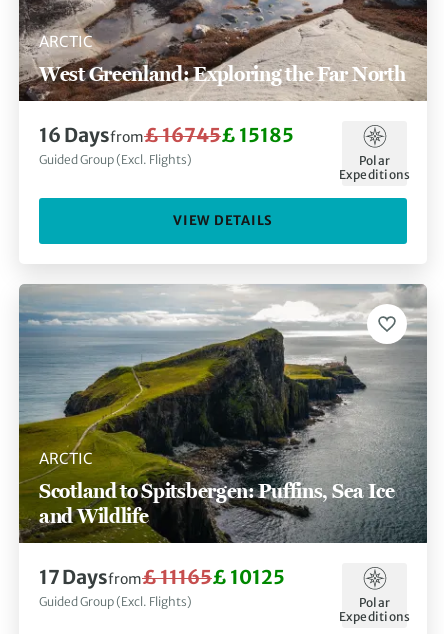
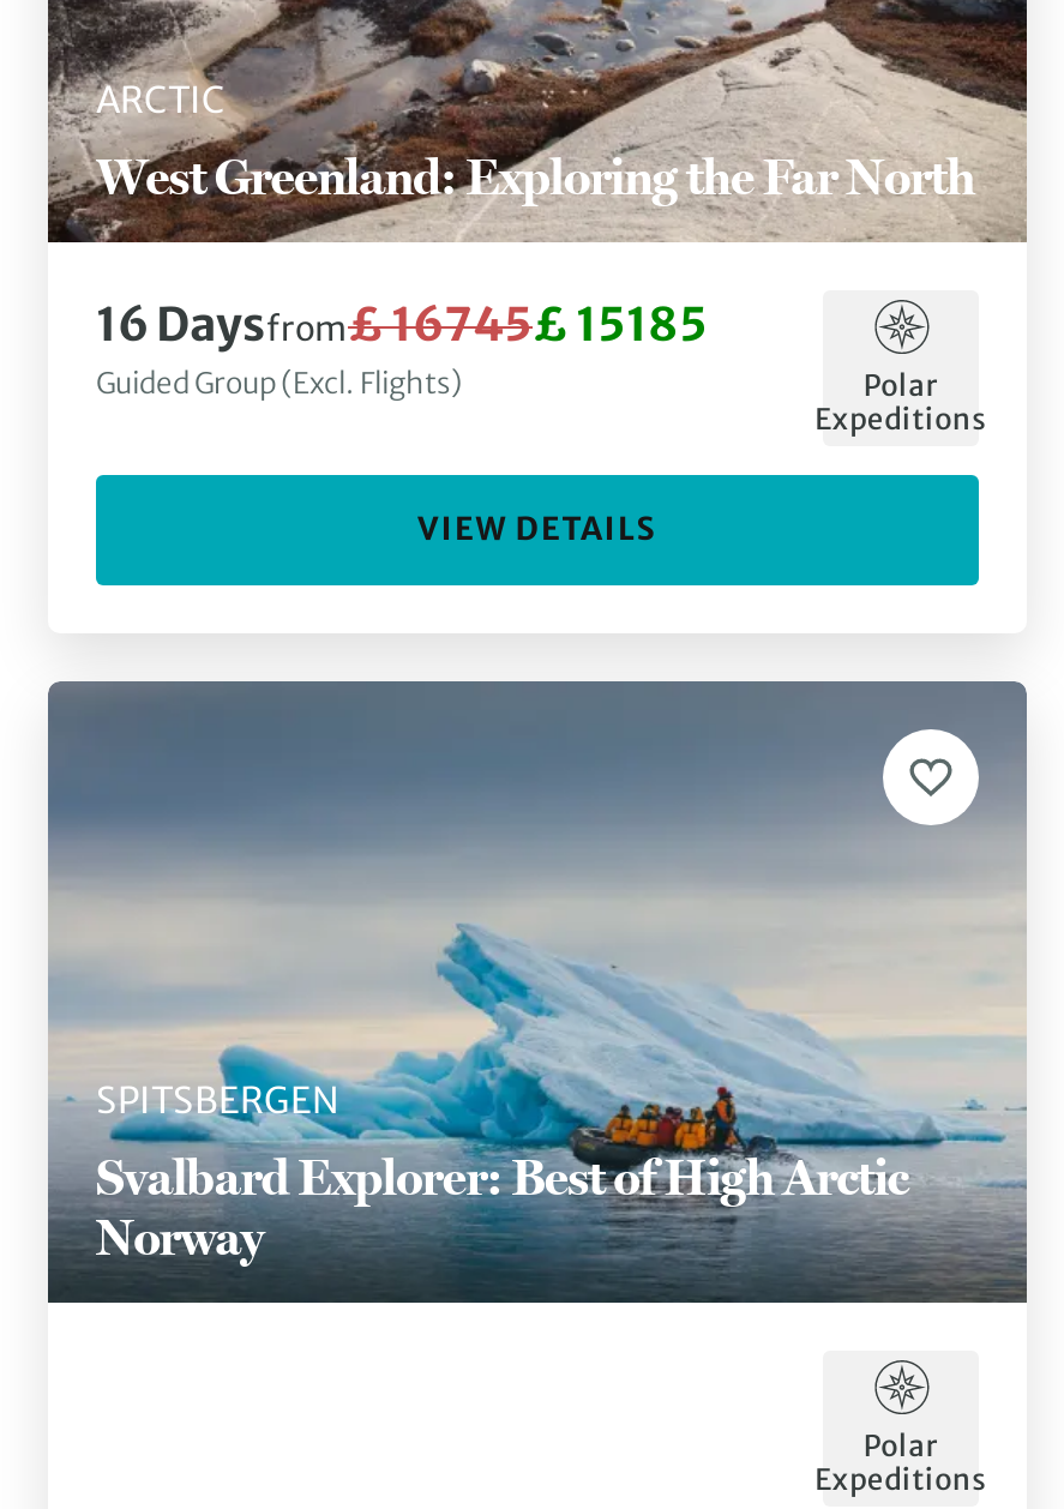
- [image]
- ARCTIC
- Scotland to Spitsbergen: Puffins, Sea Ice
- and Wildlife
- 17 Daysfrom£ 11165£ 10125
- Guided Group (Excl. Flights)
+ [image]
+ SPITSBERGEN
+ Svalbard Explorer: Best of High Arctic
+ Norway
